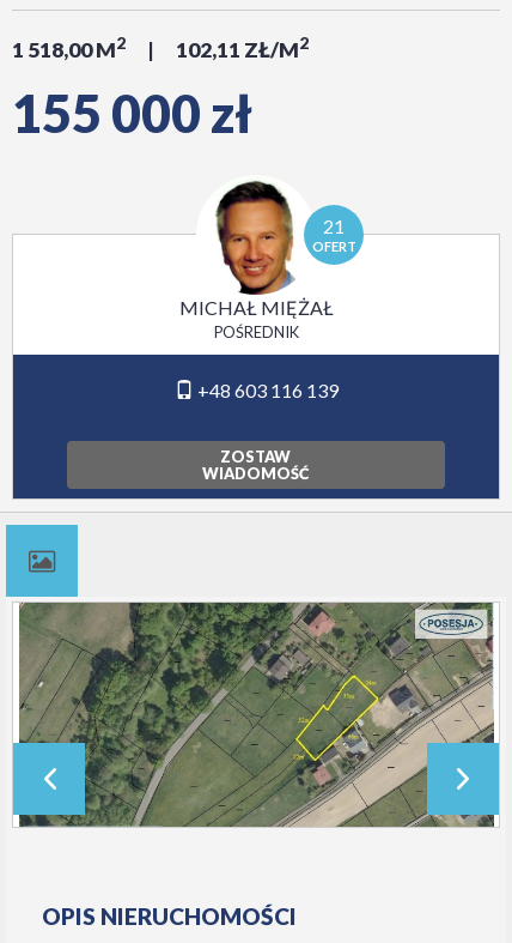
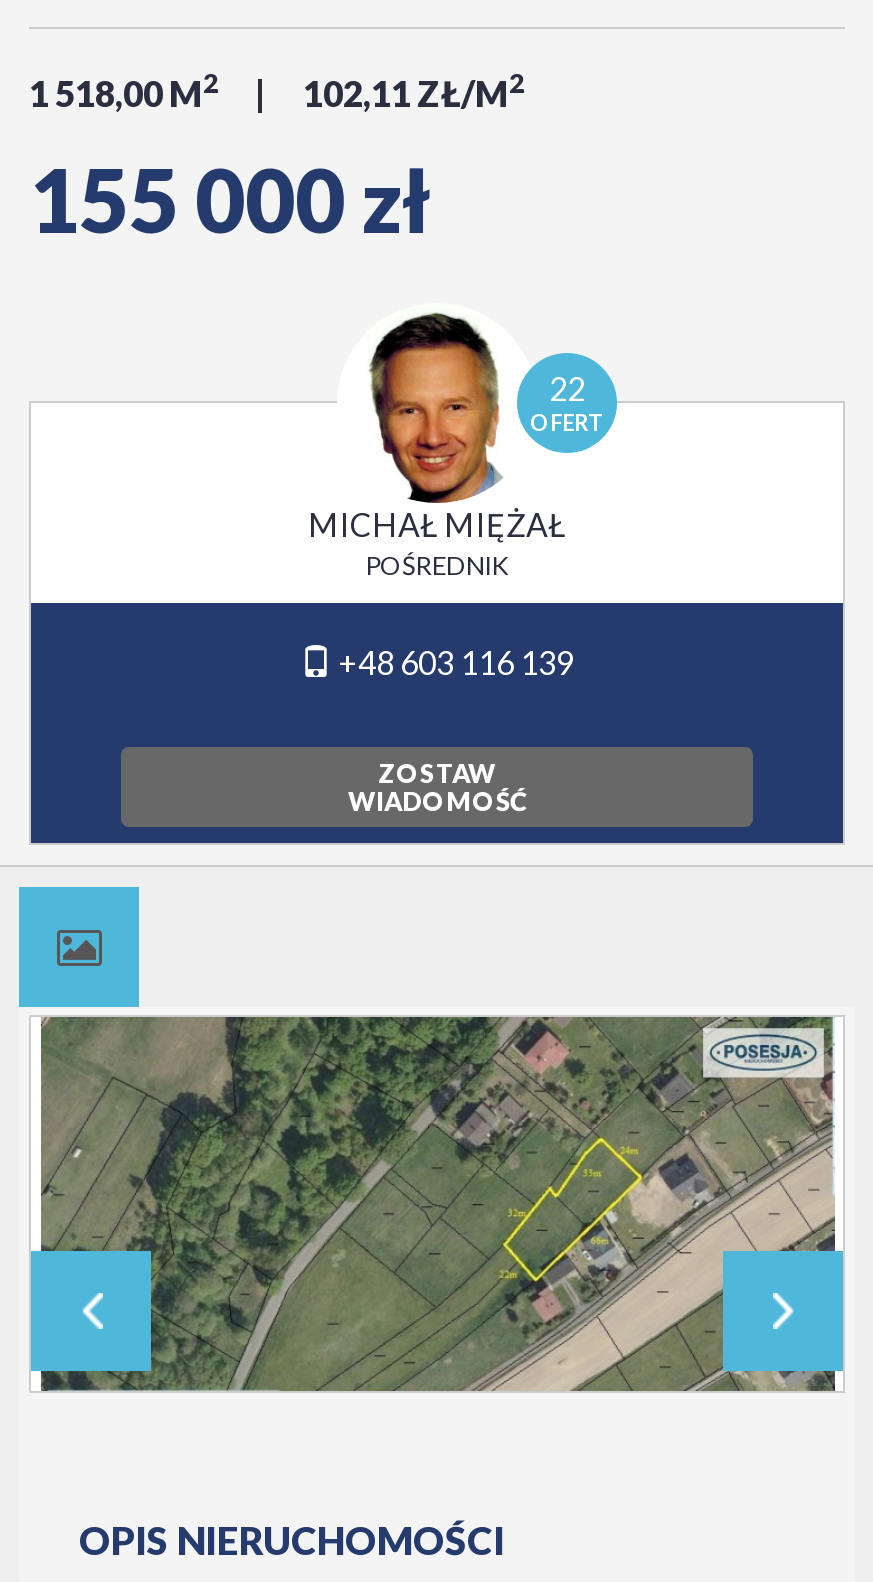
- 21
+ 22
